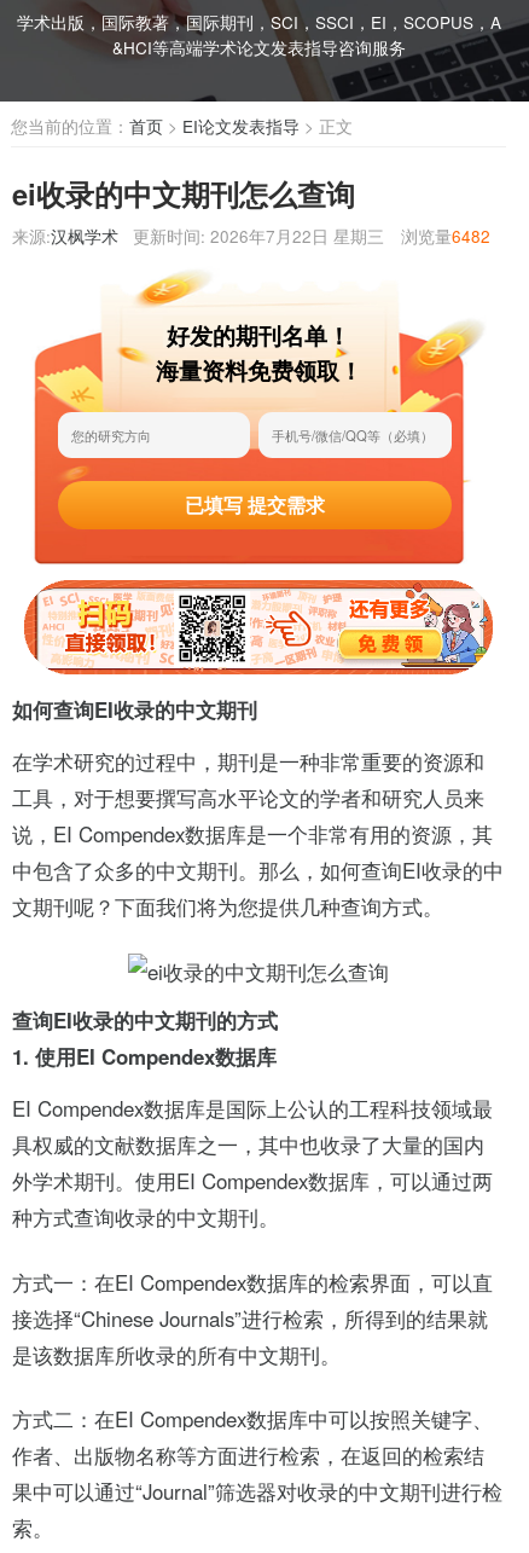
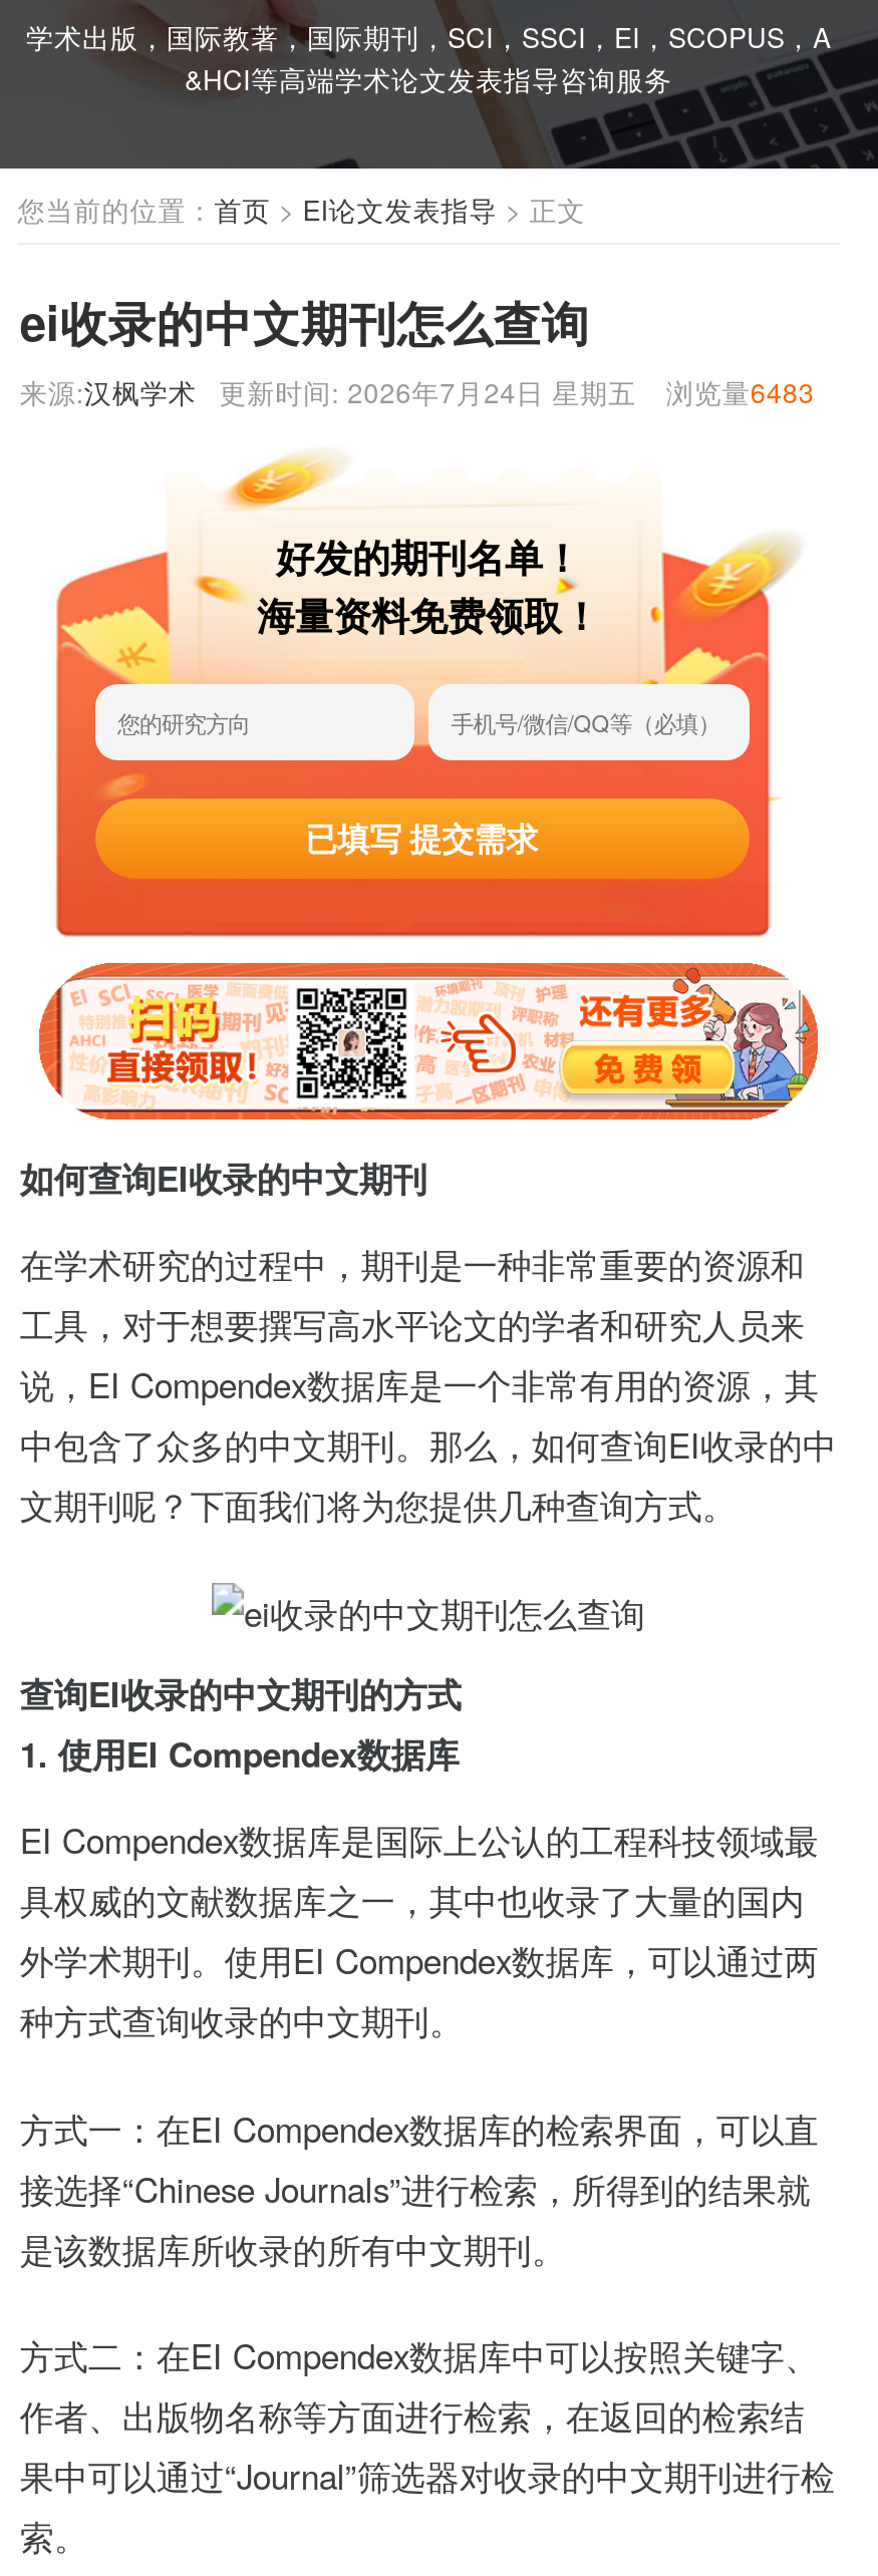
- 来源:汉枫学术 更新时间: 2026年7月22日 星期三
+ 来源:汉枫学术 更新时间: 2026年7月24日 星期五

- 浏览量6482
+ 浏览量6483
